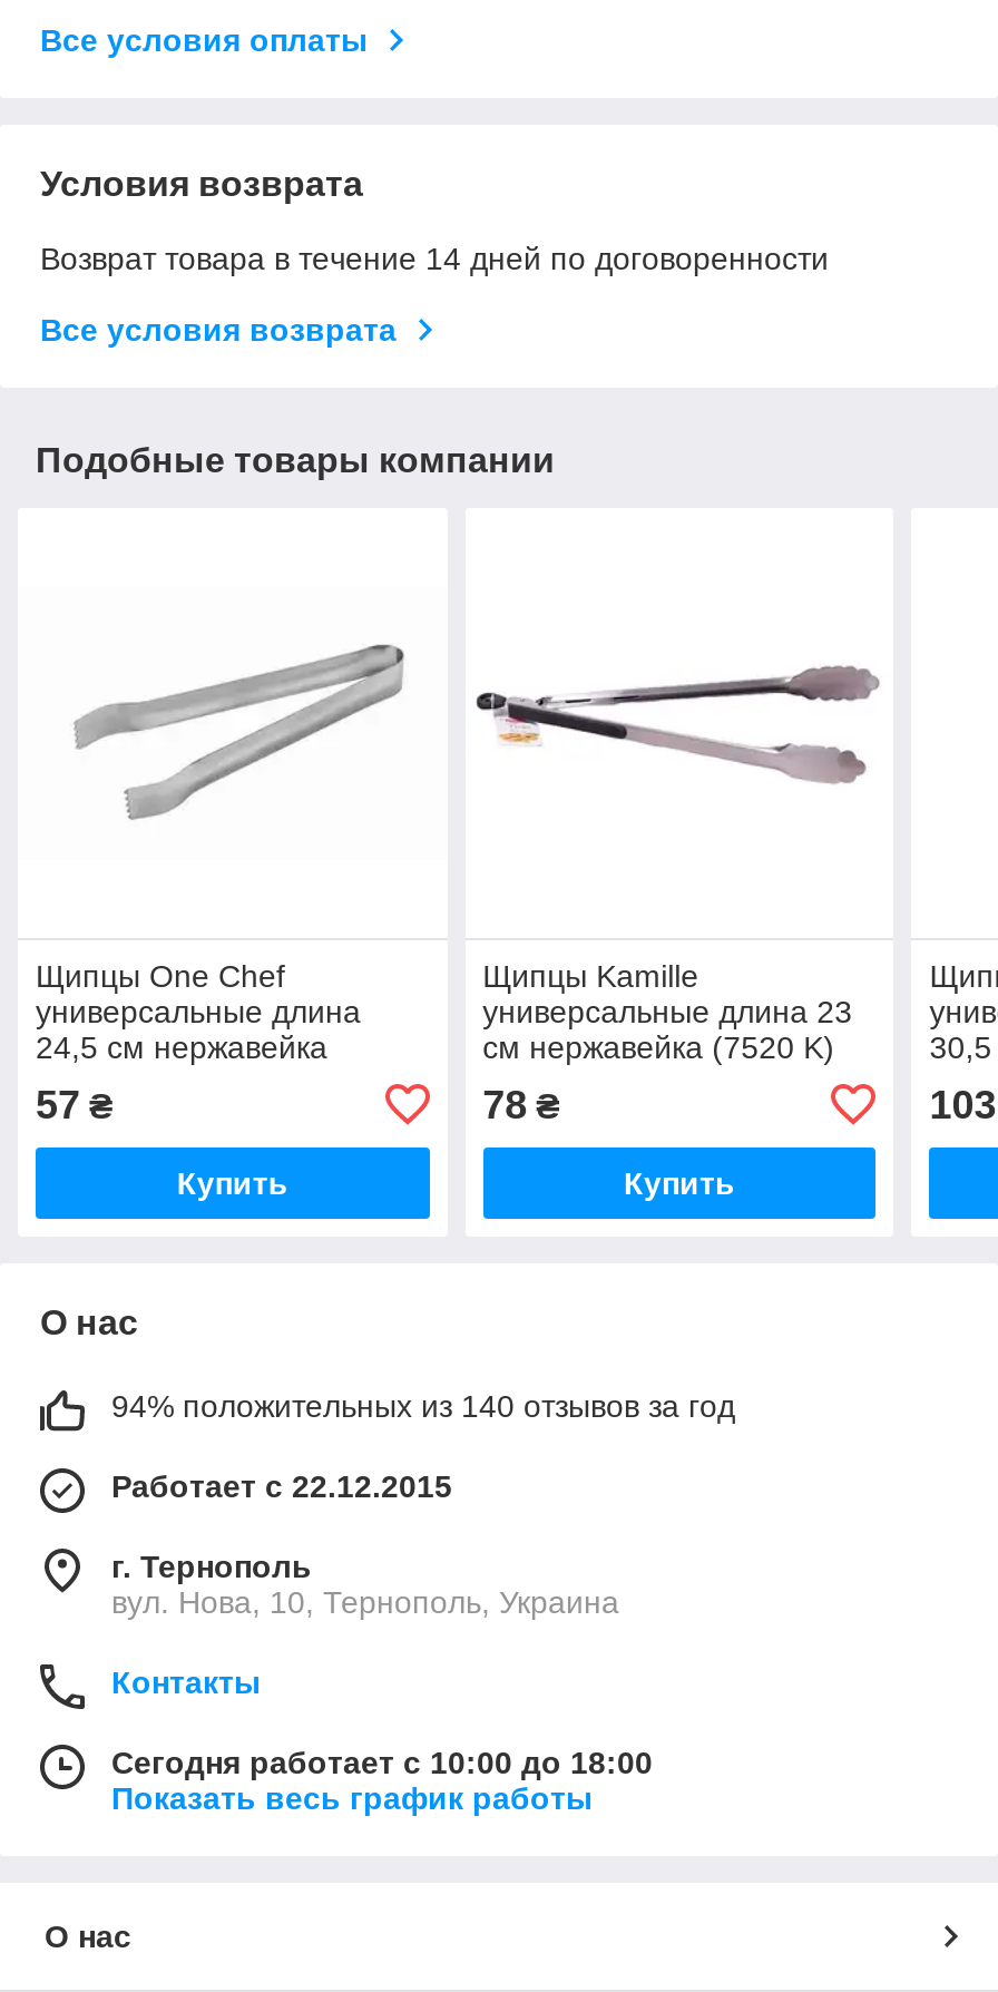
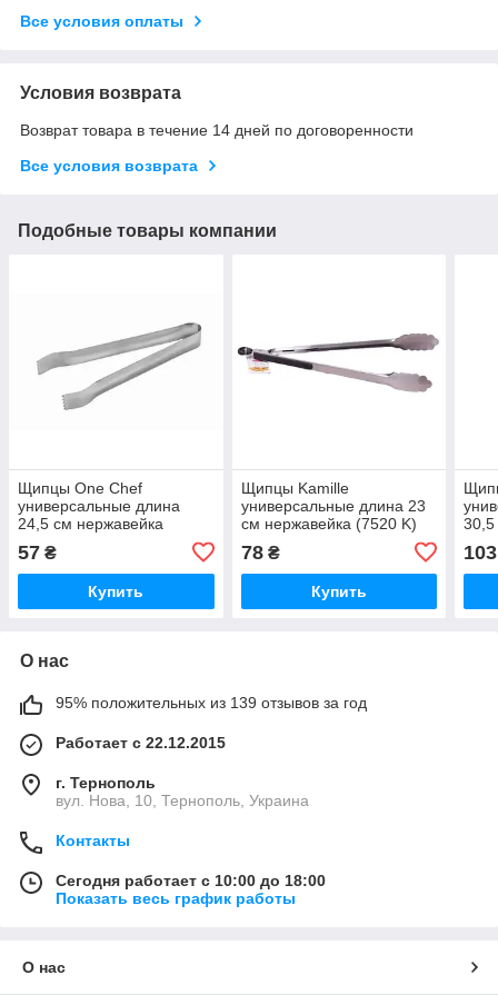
- 94% положительных из 140 отзывов за год
+ 95% положительных из 139 отзывов за год
